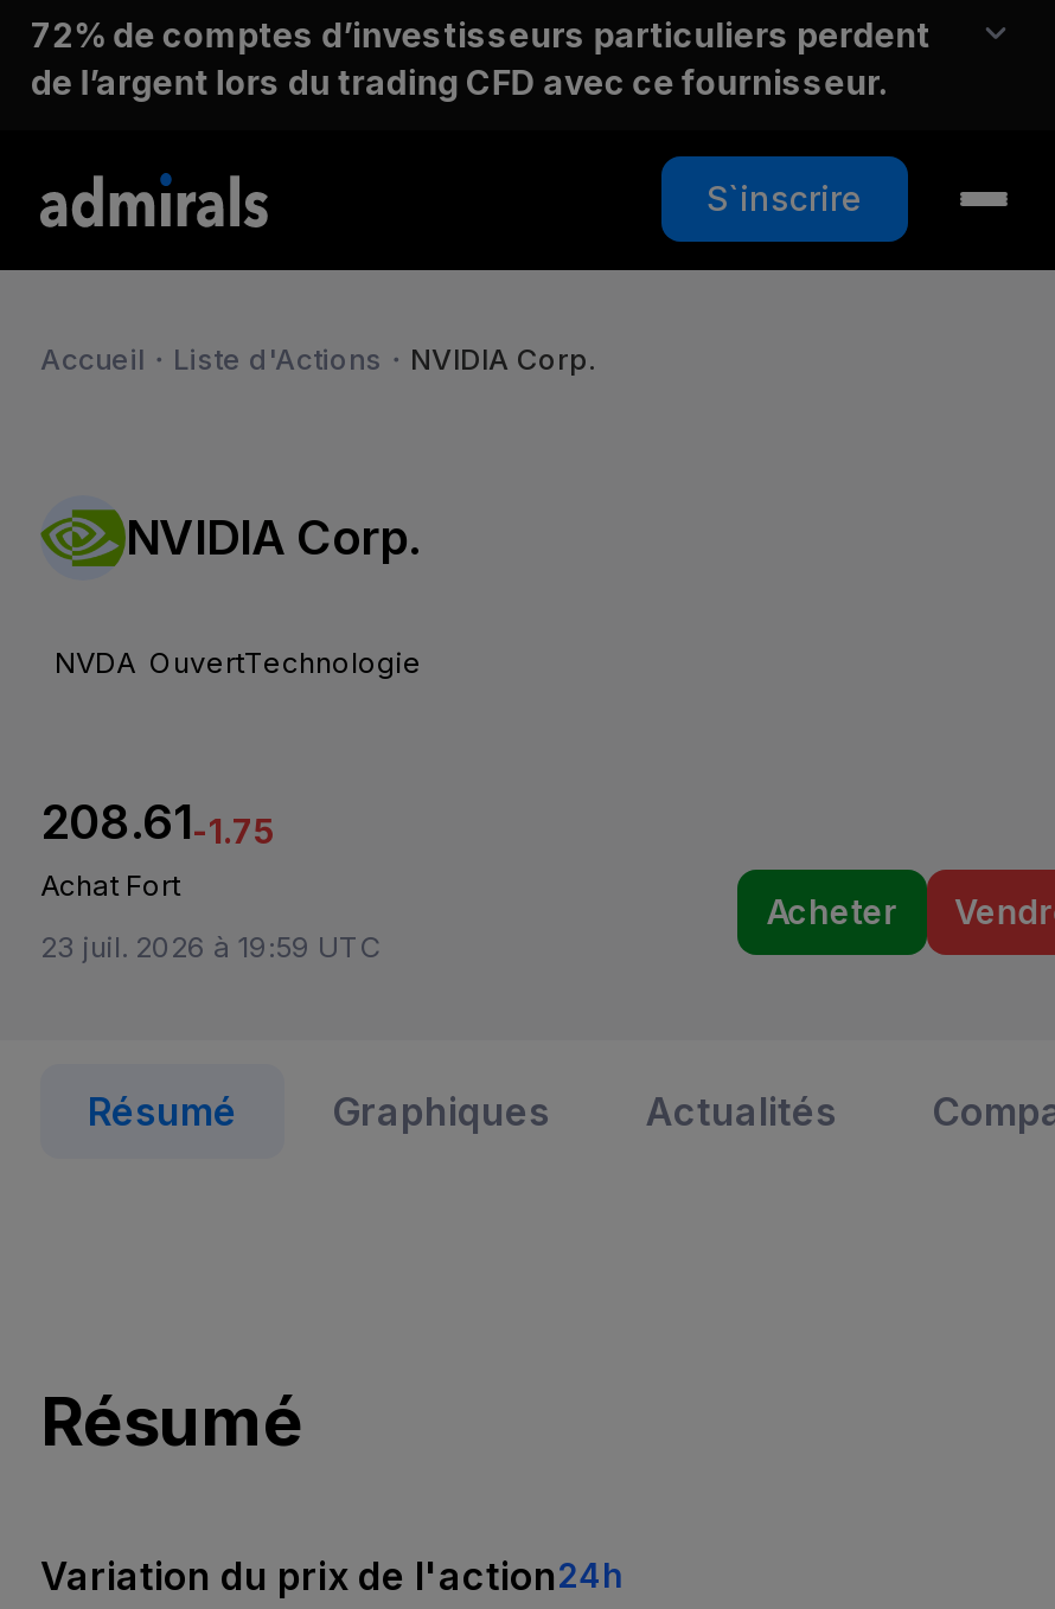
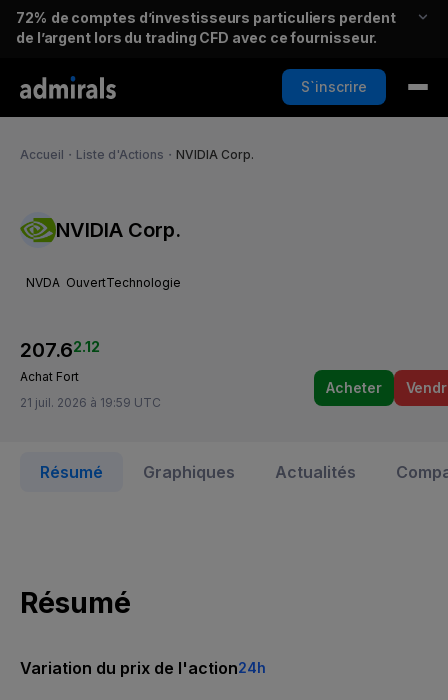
- 208.61-1.75
+ 207.62.12

- 23 juil. 2026 à 19:59 UTC
+ 21 juil. 2026 à 19:59 UTC
